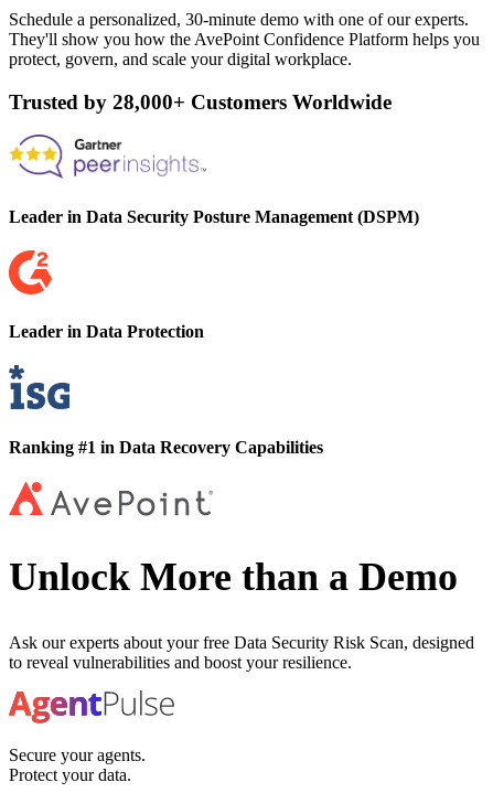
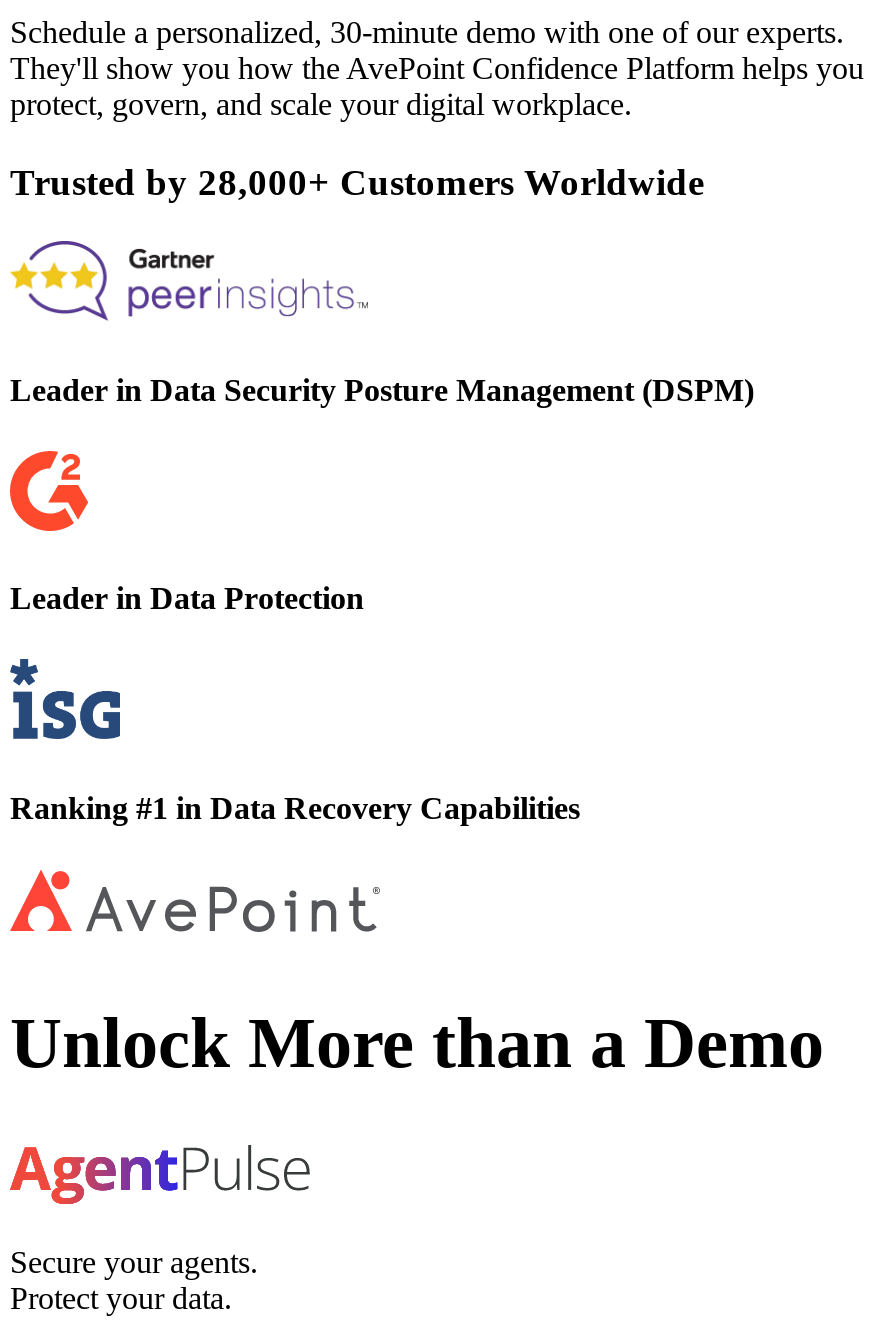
- Ask our experts about your free Data Security Risk Scan, designed
- to reveal vulnerabilities and boost your resilience.
